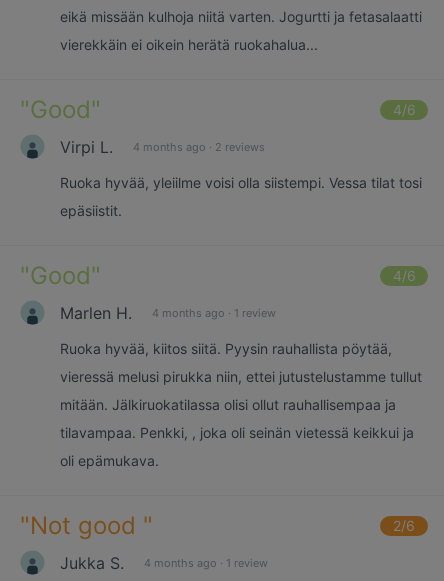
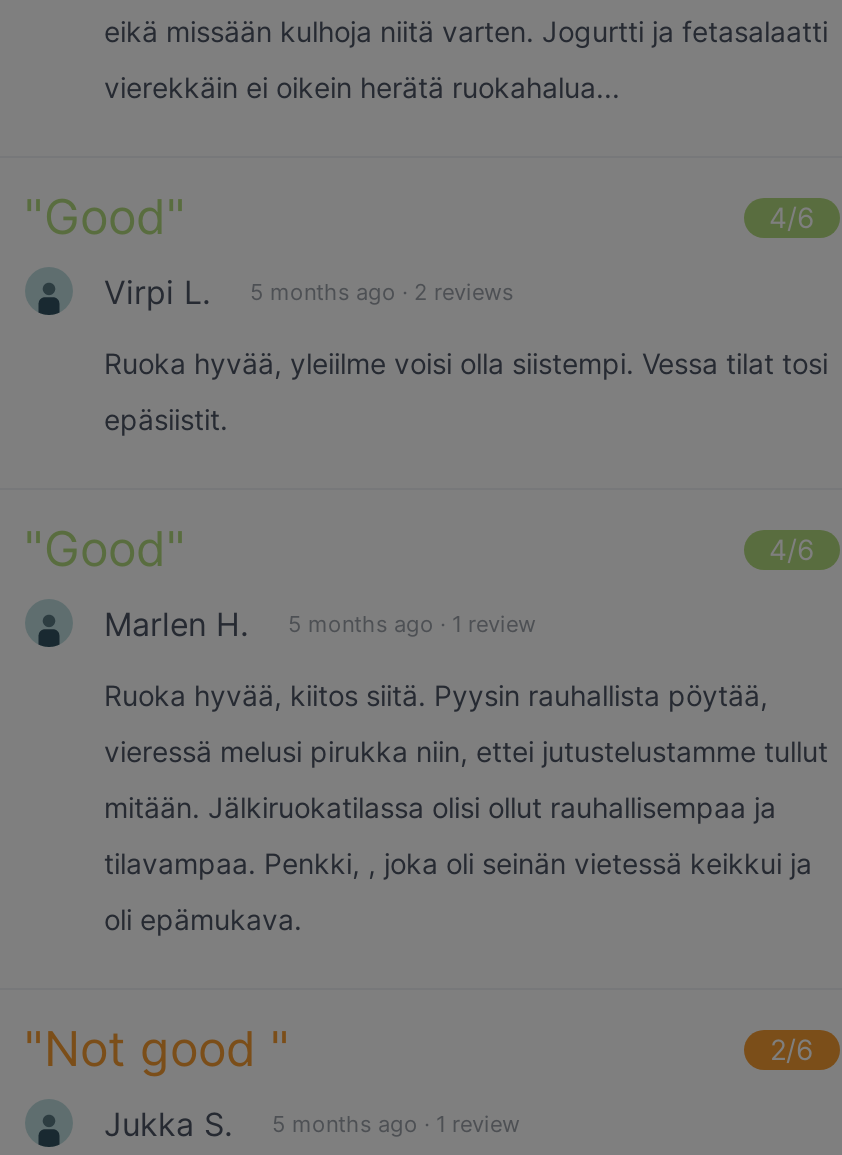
- 4 months ago · 2 reviews
+ 5 months ago · 2 reviews

- 4 months ago · 1 review
+ 5 months ago · 1 review

- 4 months ago · 1 review
+ 5 months ago · 1 review
